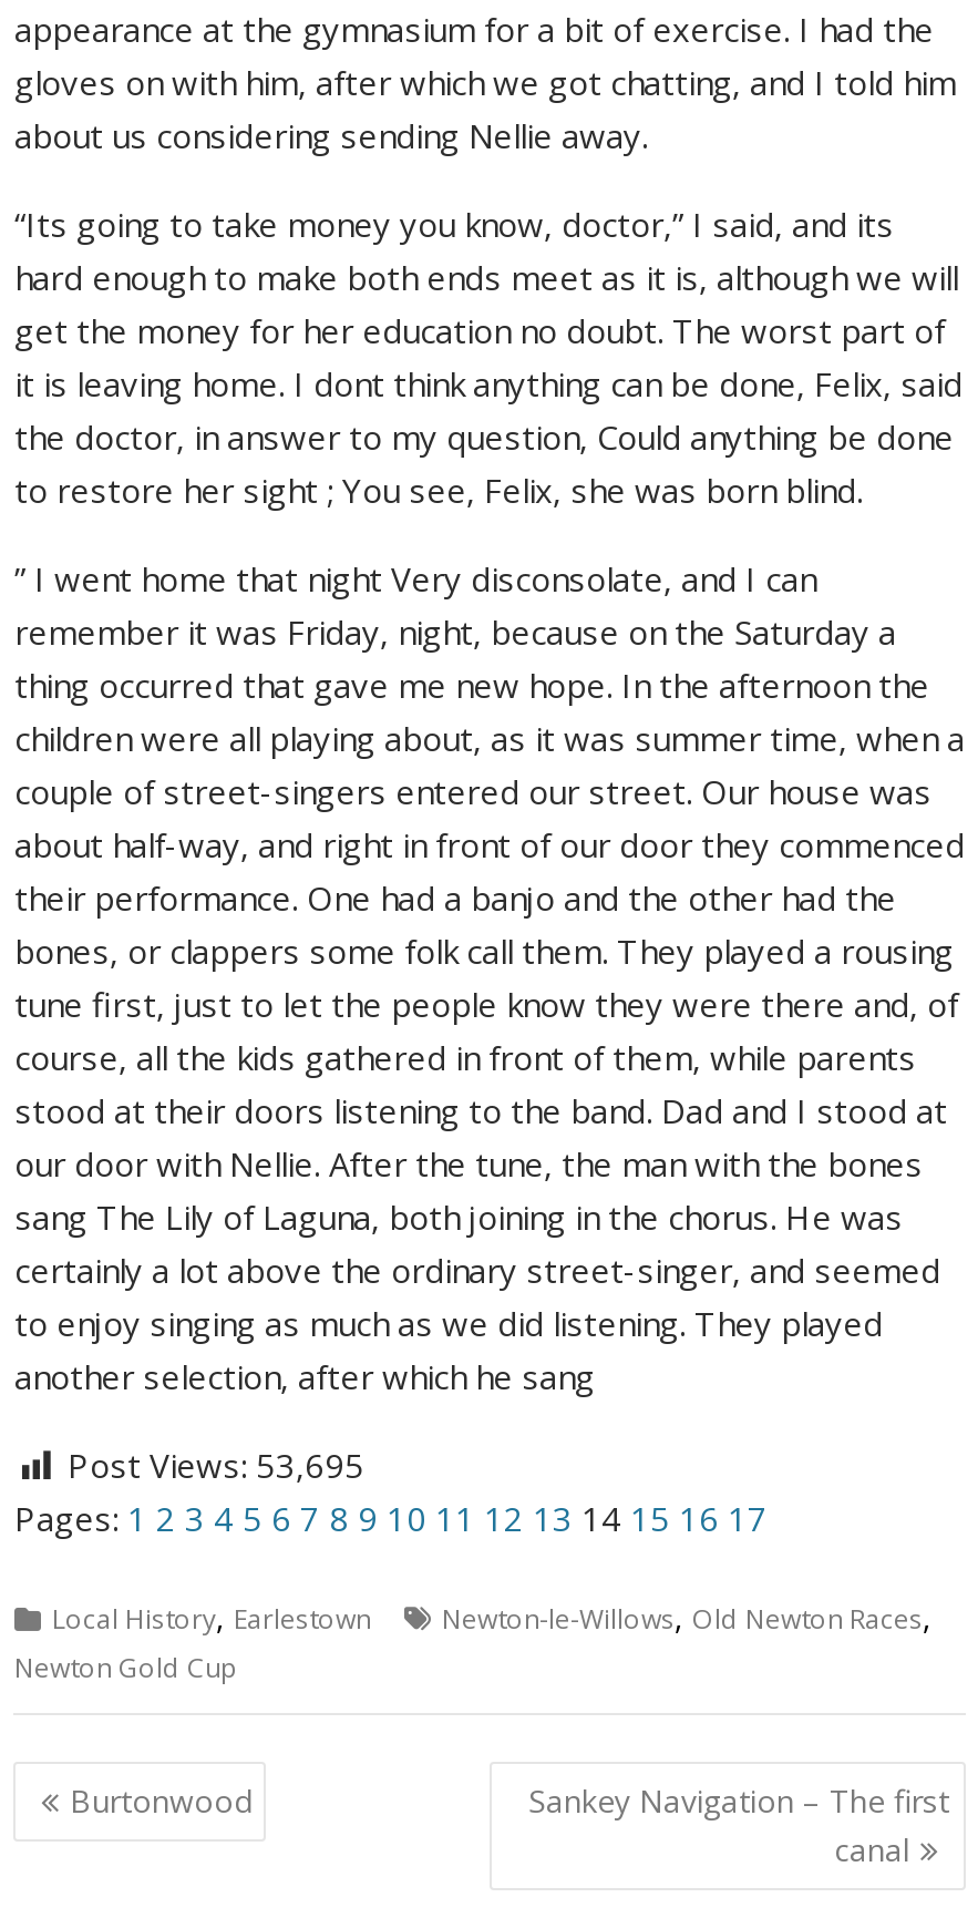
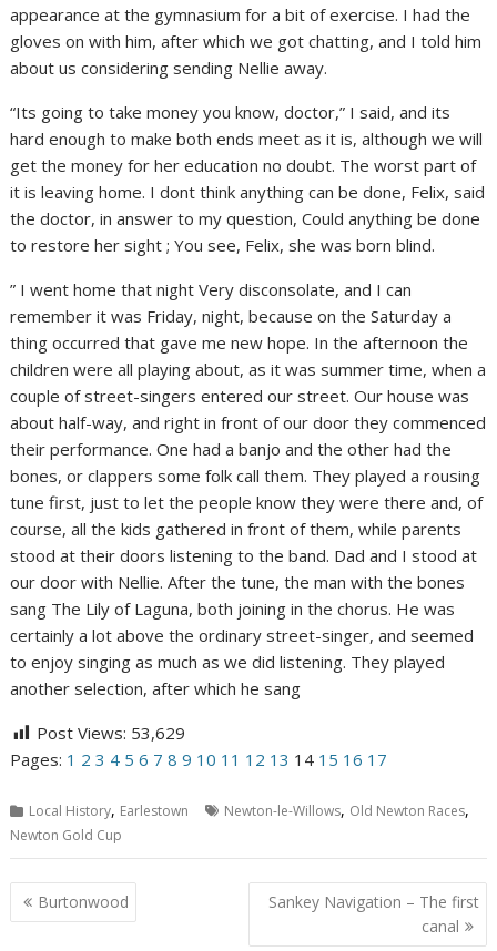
- Post Views: 53,695
+ Post Views: 53,629
